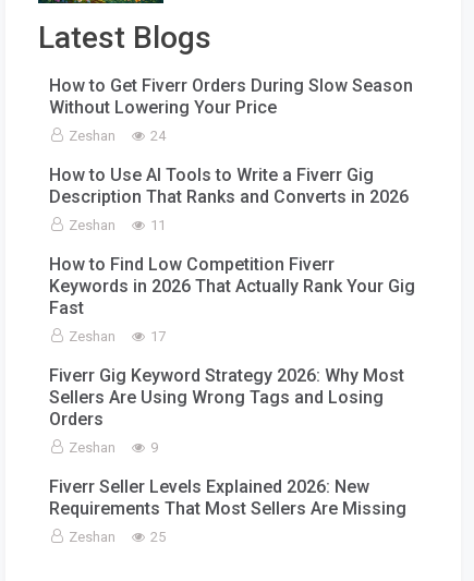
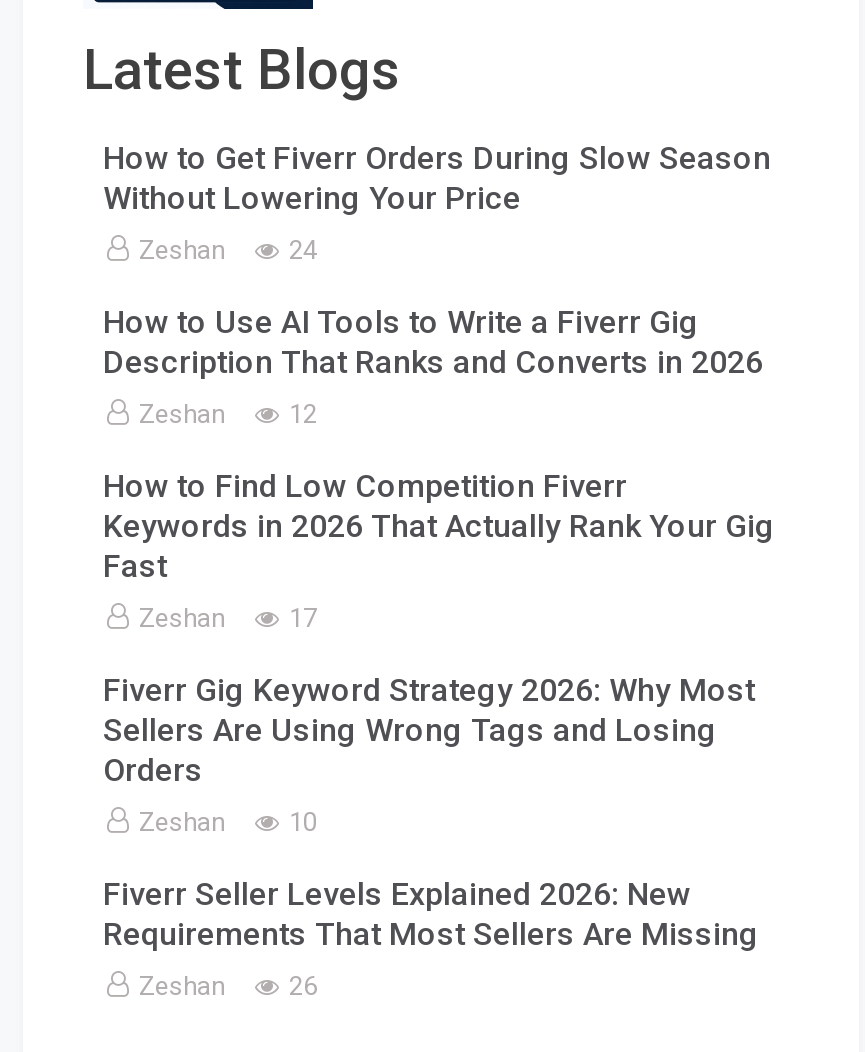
- 11
+ 12

- 9
+ 10

- 25
+ 26
